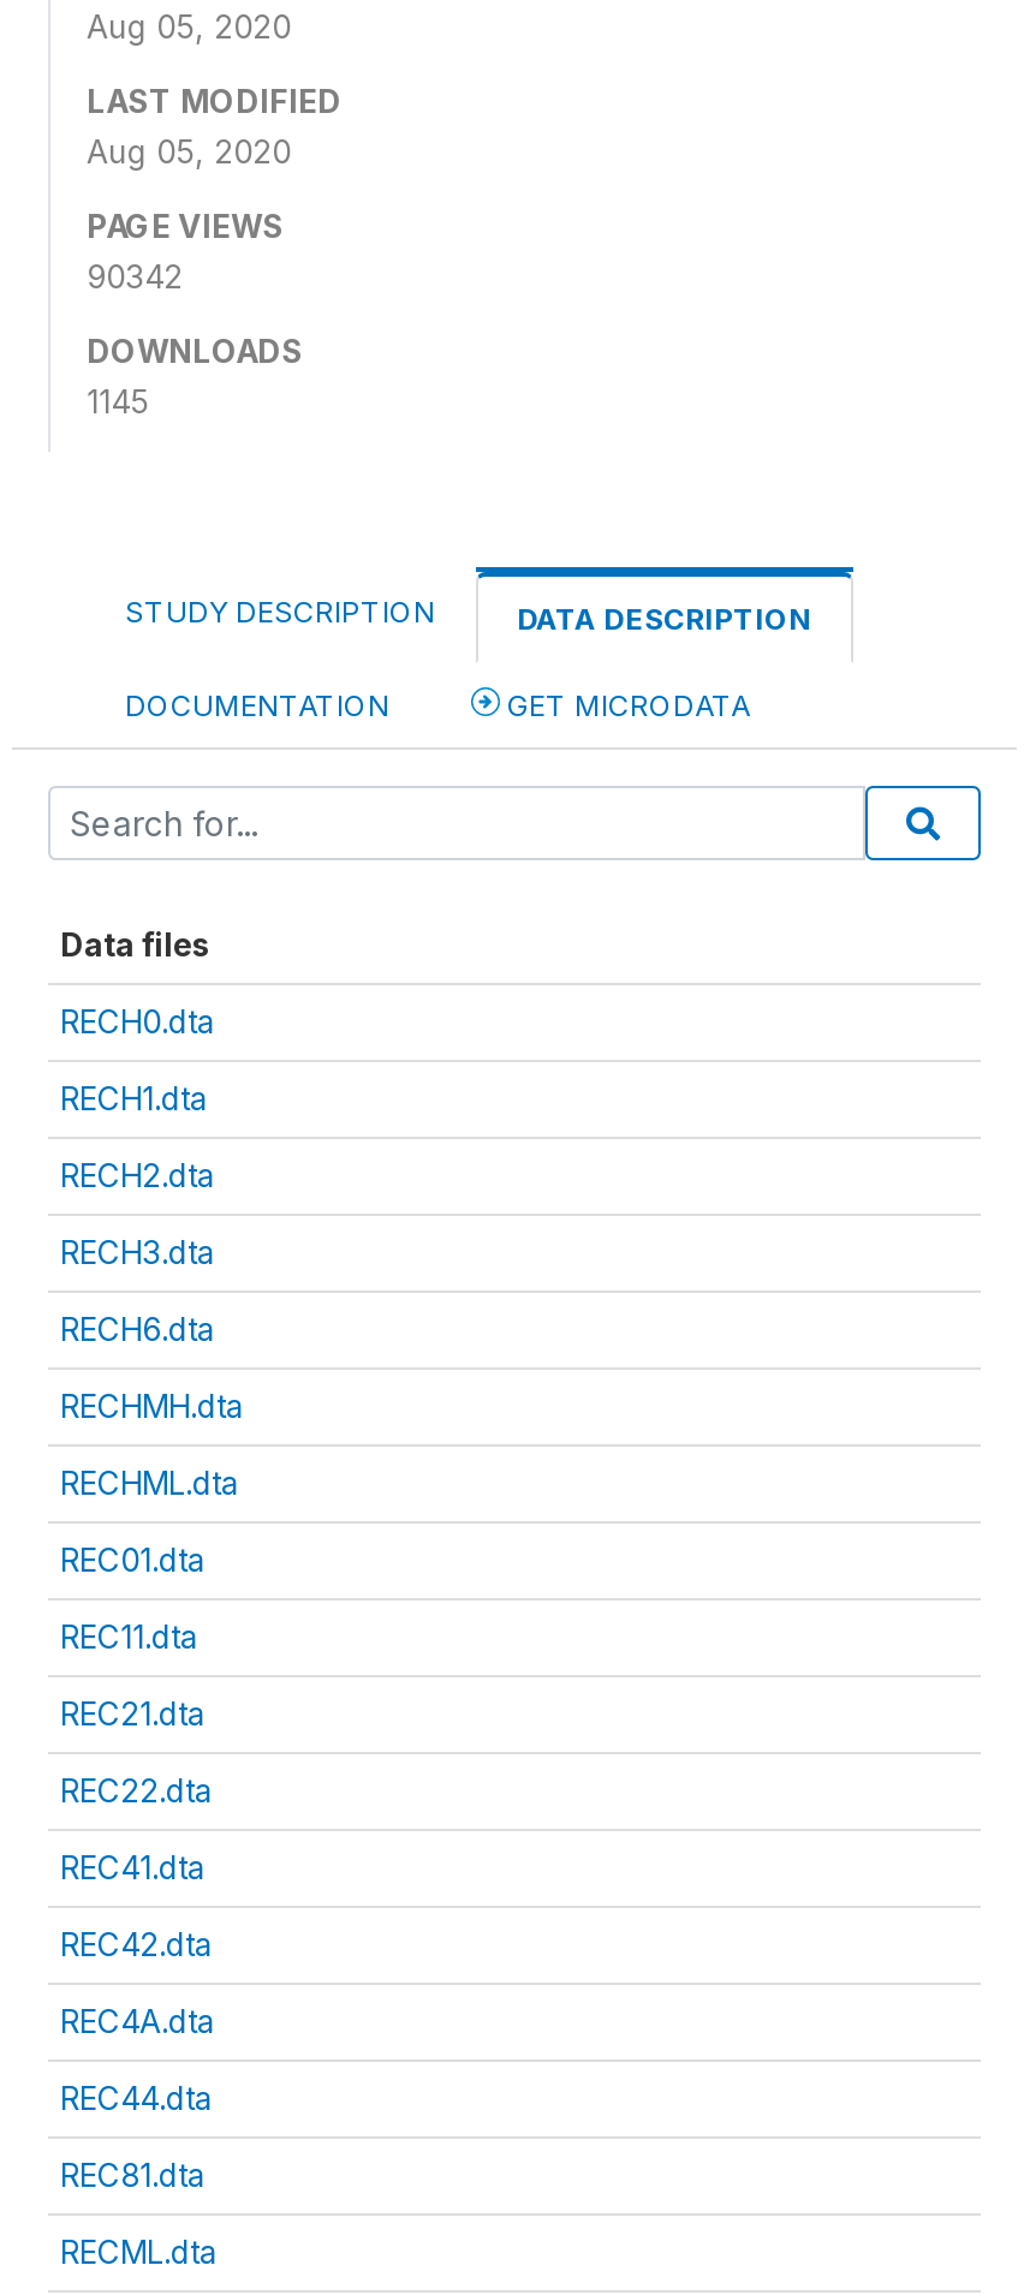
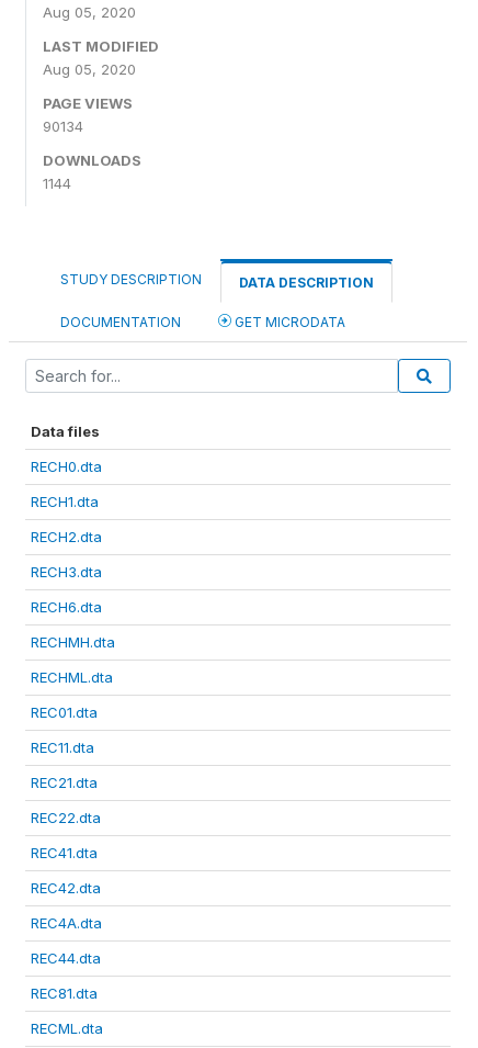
- 90342
+ 90134

- 1145
+ 1144
